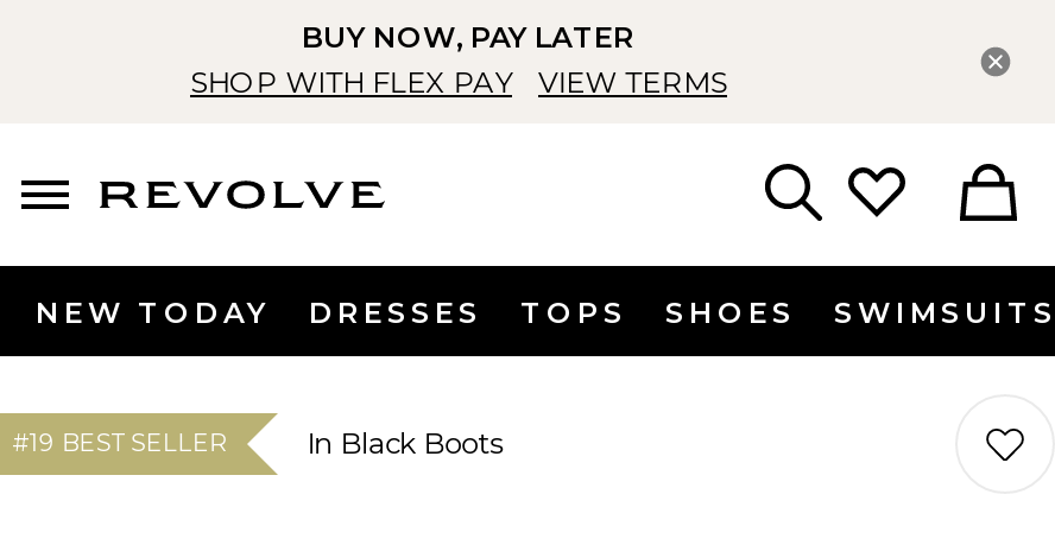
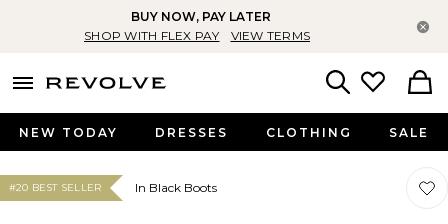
- TOPS
- SHOES
- SWIMSUITS
+ CLOTHING
+ SALE

- #19 BEST SELLER
+ #20 BEST SELLER
